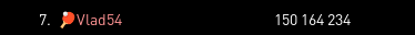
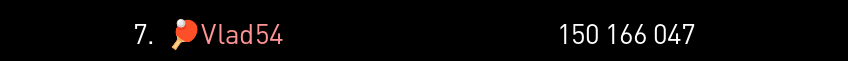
- 150 164 234
+ 150 166 047
